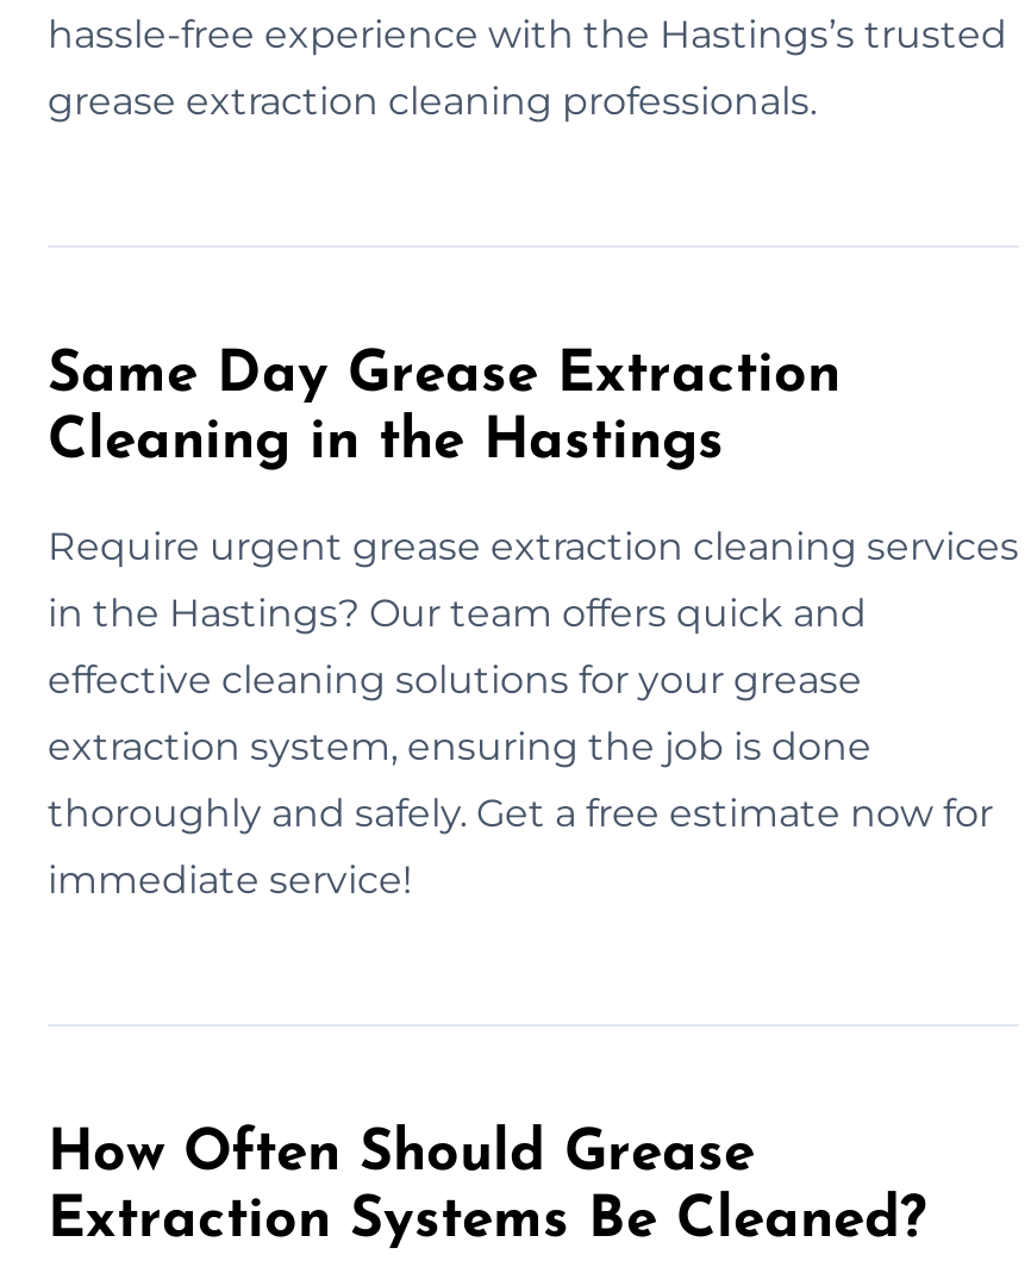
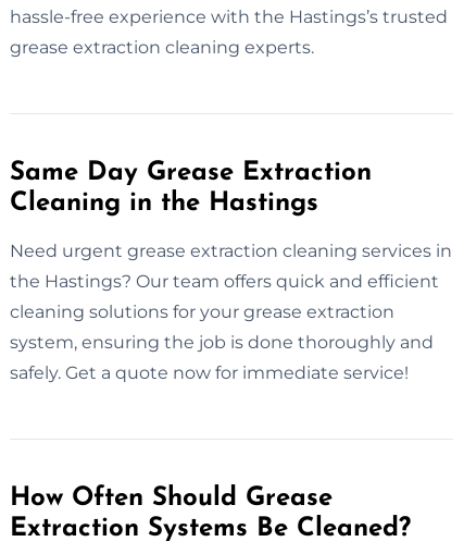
- grease extraction cleaning professionals.
+ grease extraction cleaning experts.

- Require urgent grease extraction cleaning services
- in the Hastings? Our team offers quick and
- effective cleaning solutions for your grease
- extraction system, ensuring the job is done
- thoroughly and safely. Get a free estimate now for
- immediate service!
+ Need urgent grease extraction cleaning services in
+ the Hastings? Our team offers quick and efficient
+ cleaning solutions for your grease extraction
+ system, ensuring the job is done thoroughly and
+ safely. Get a quote now for immediate service!
